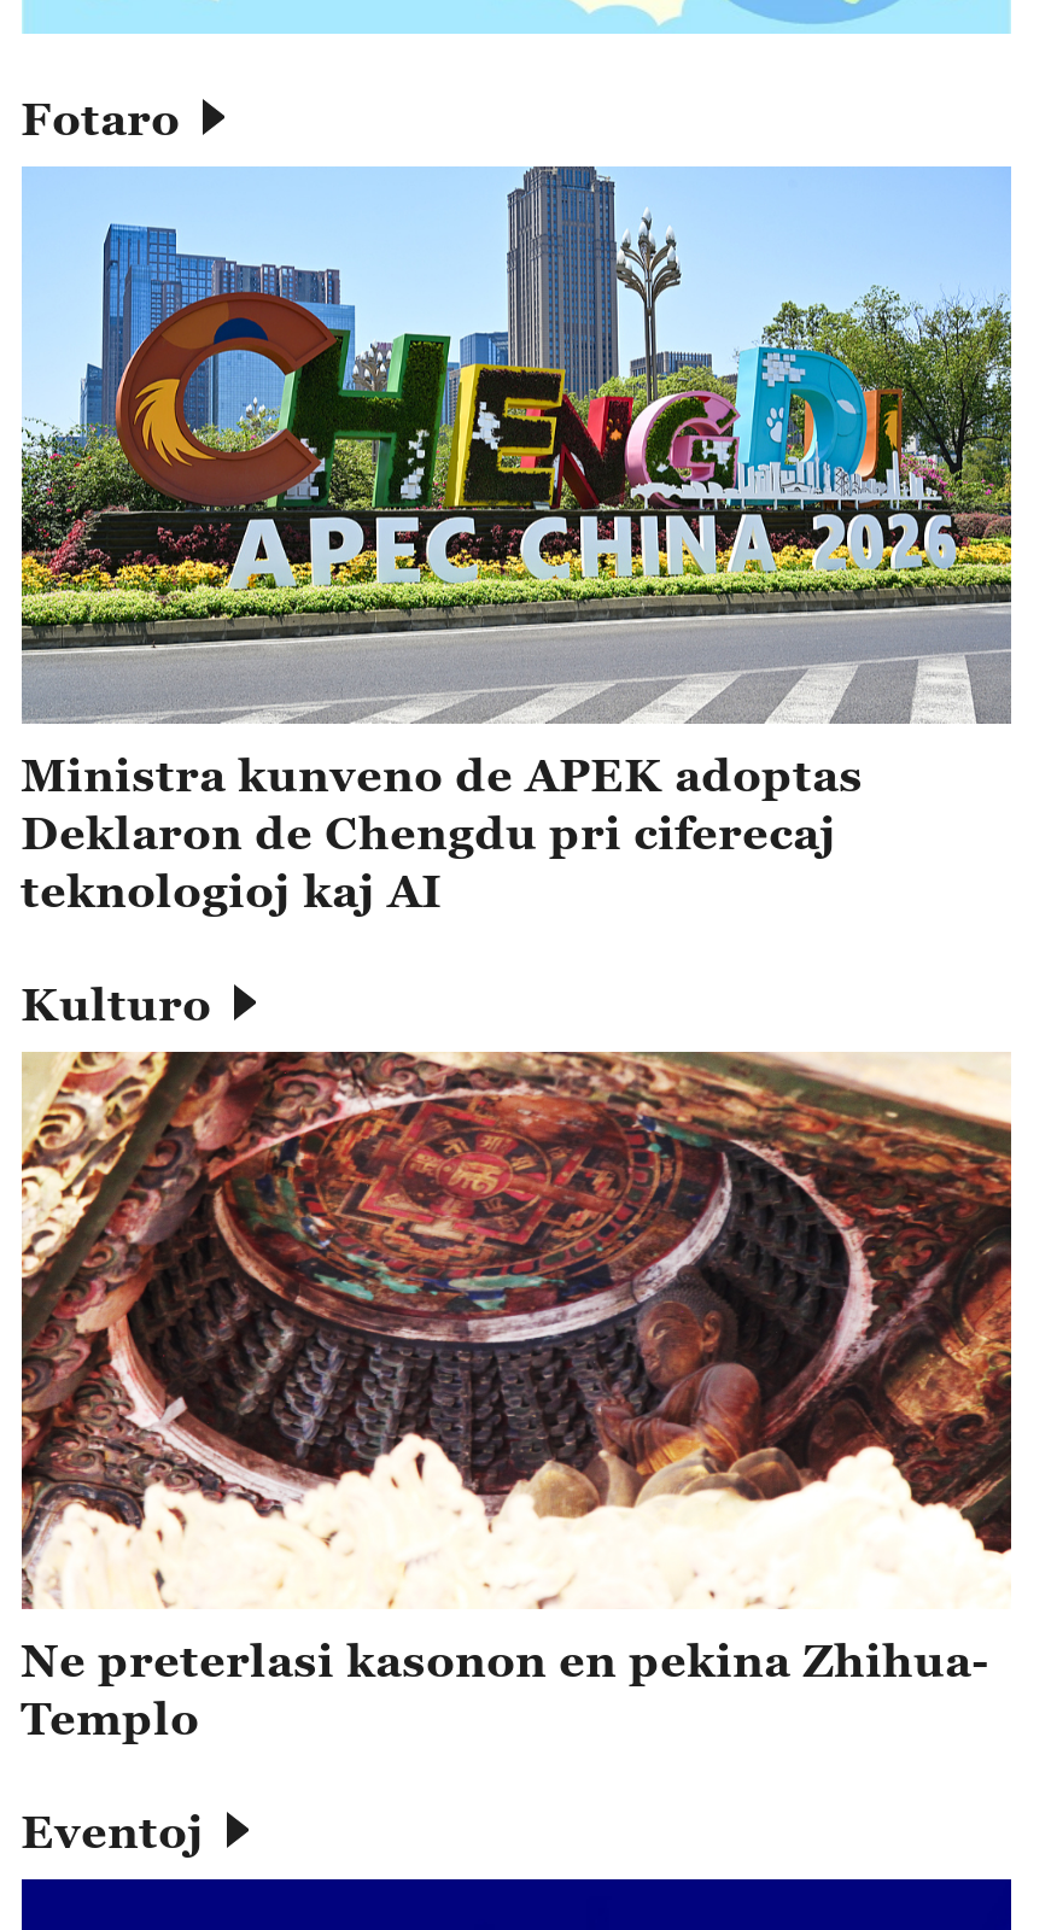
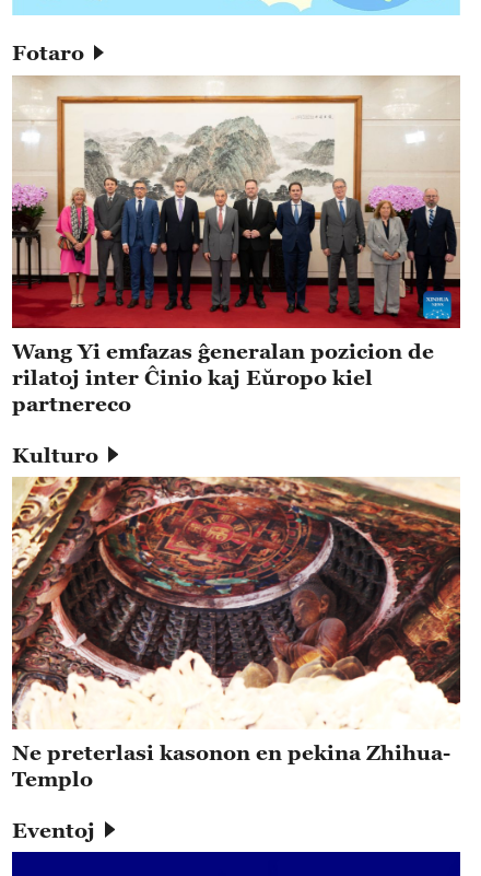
- [image]
- Ministra kunveno de APEK adoptas
- Deklaron de Chengdu pri ciferecaj
- teknologioj kaj AI
+ [image]
+ Wang Yi emfazas ĝeneralan pozicion de
+ rilatoj inter Ĉinio kaj Eŭropo kiel
+ partnereco
